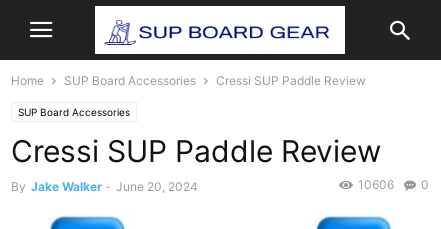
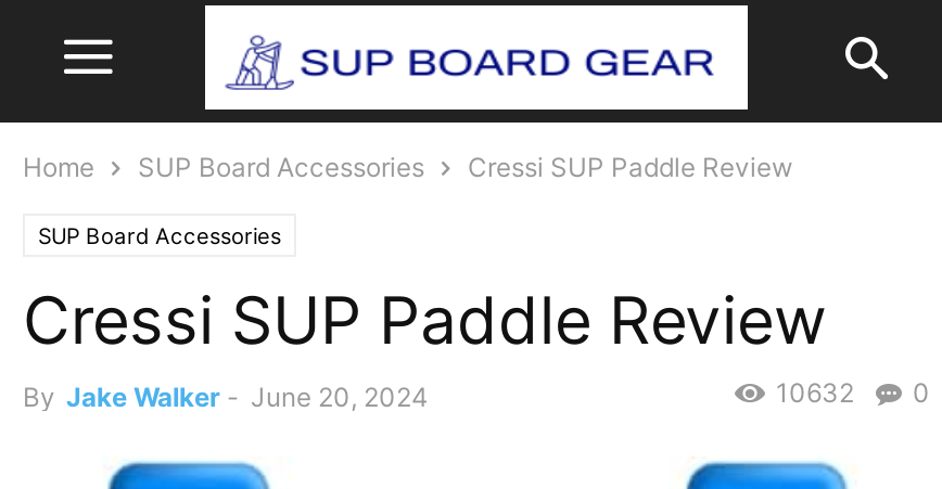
- 10606 0
+ 10632 0
